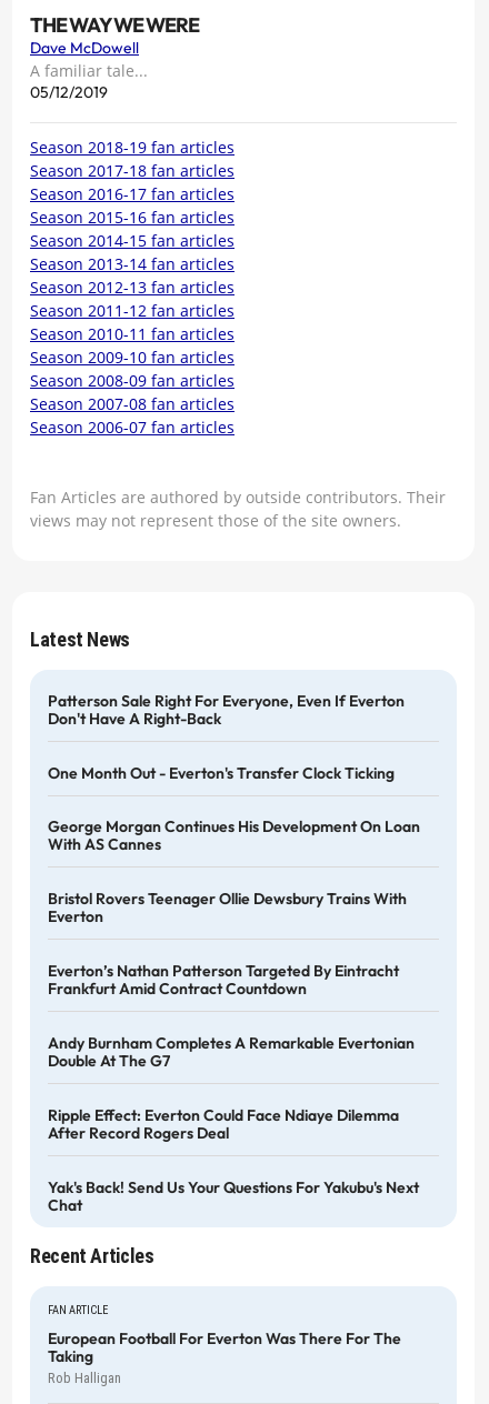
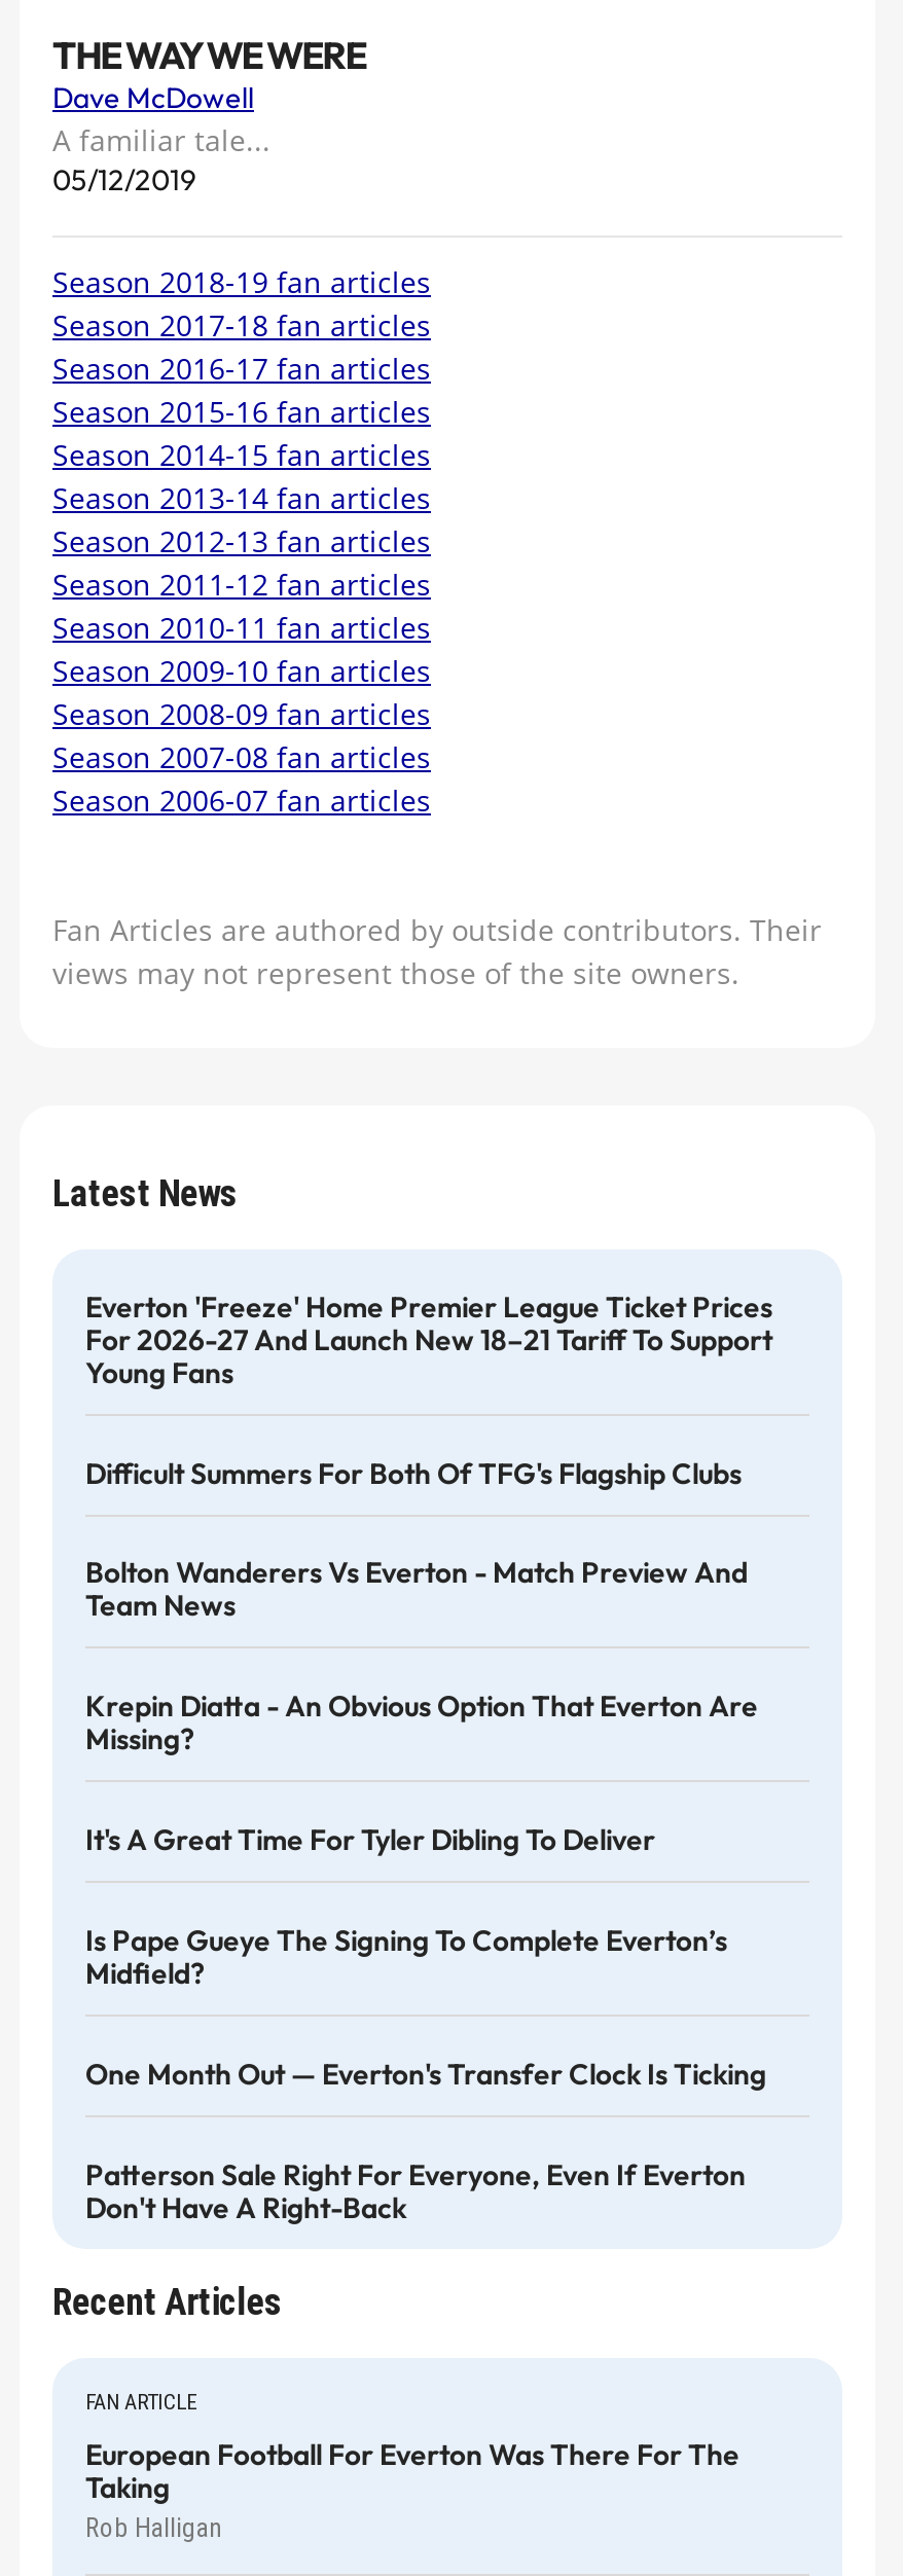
+ Everton 'freeze' Home Premier League Ticket Prices
+ For 2026-27 And Launch New 18–21 Tariff To Support
+ Young Fans
+ Difficult Summers For Both Of TFG's Flagship Clubs
+ Bolton Wanderers Vs Everton - Match Preview And
+ Team News
+ Krepin Diatta - An Obvious Option That Everton Are
+ Missing?
+ It's A Great Time For Tyler Dibling To Deliver
+ Is Pape Gueye The Signing To Complete Everton’s
+ Midfield?
+ One Month Out — Everton's Transfer Clock Is Ticking

moved down: Patterson Sale Right For Everyone, Even If Everton | Don't Have A Right-Back

- One Month Out - Everton's Transfer Clock Ticking
- George Morgan Continues His Development On Loan
- With AS Cannes
- Bristol Rovers Teenager Ollie Dewsbury Trains With
- Everton
- Everton’s Nathan Patterson Targeted By Eintracht
- Frankfurt Amid Contract Countdown
- Andy Burnham Completes A Remarkable Evertonian
- Double At The G7
- Ripple Effect: Everton Could Face Ndiaye Dilemma
- After Record Rogers Deal
- Yak's Back! Send Us Your Questions For Yakubu's Next
- Chat
